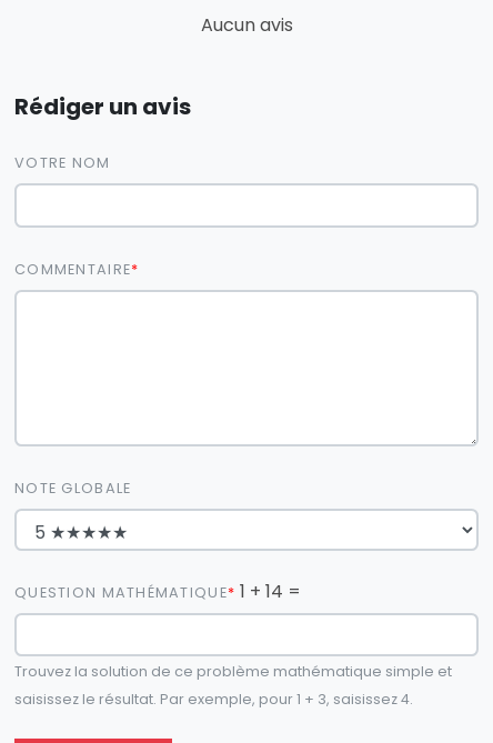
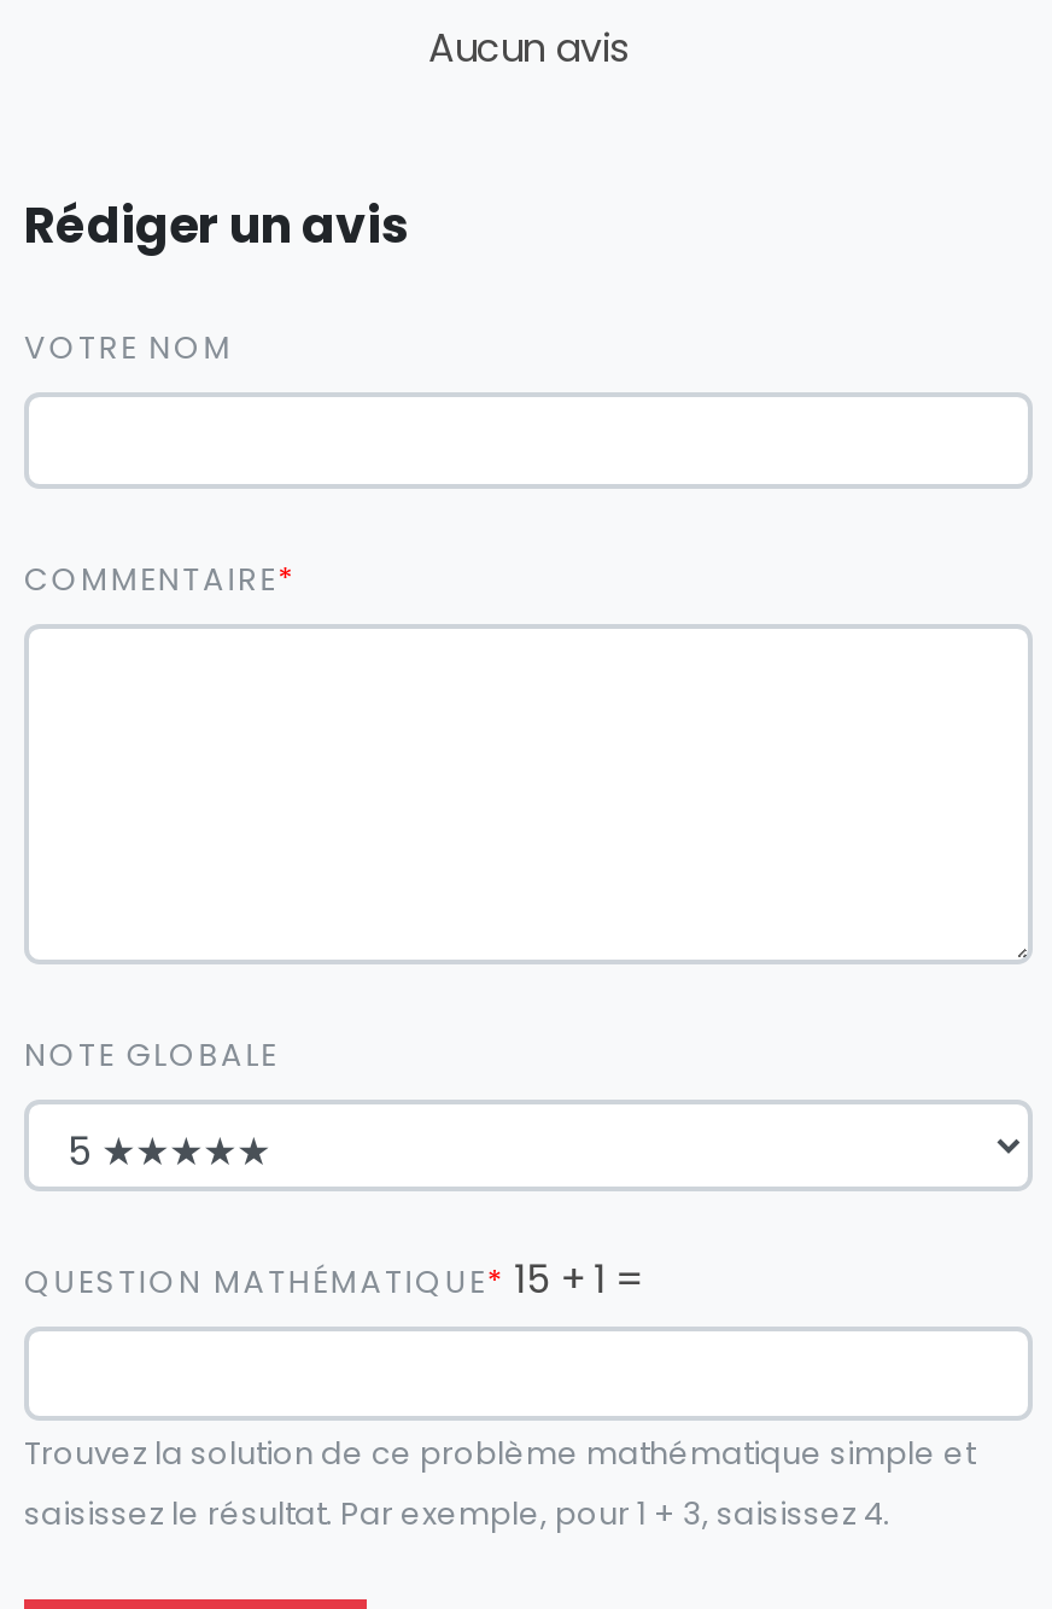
- QUESTION MATHÉMATIQUE 1 + 14 =
+ QUESTION MATHÉMATIQUE 15 + 1 =
